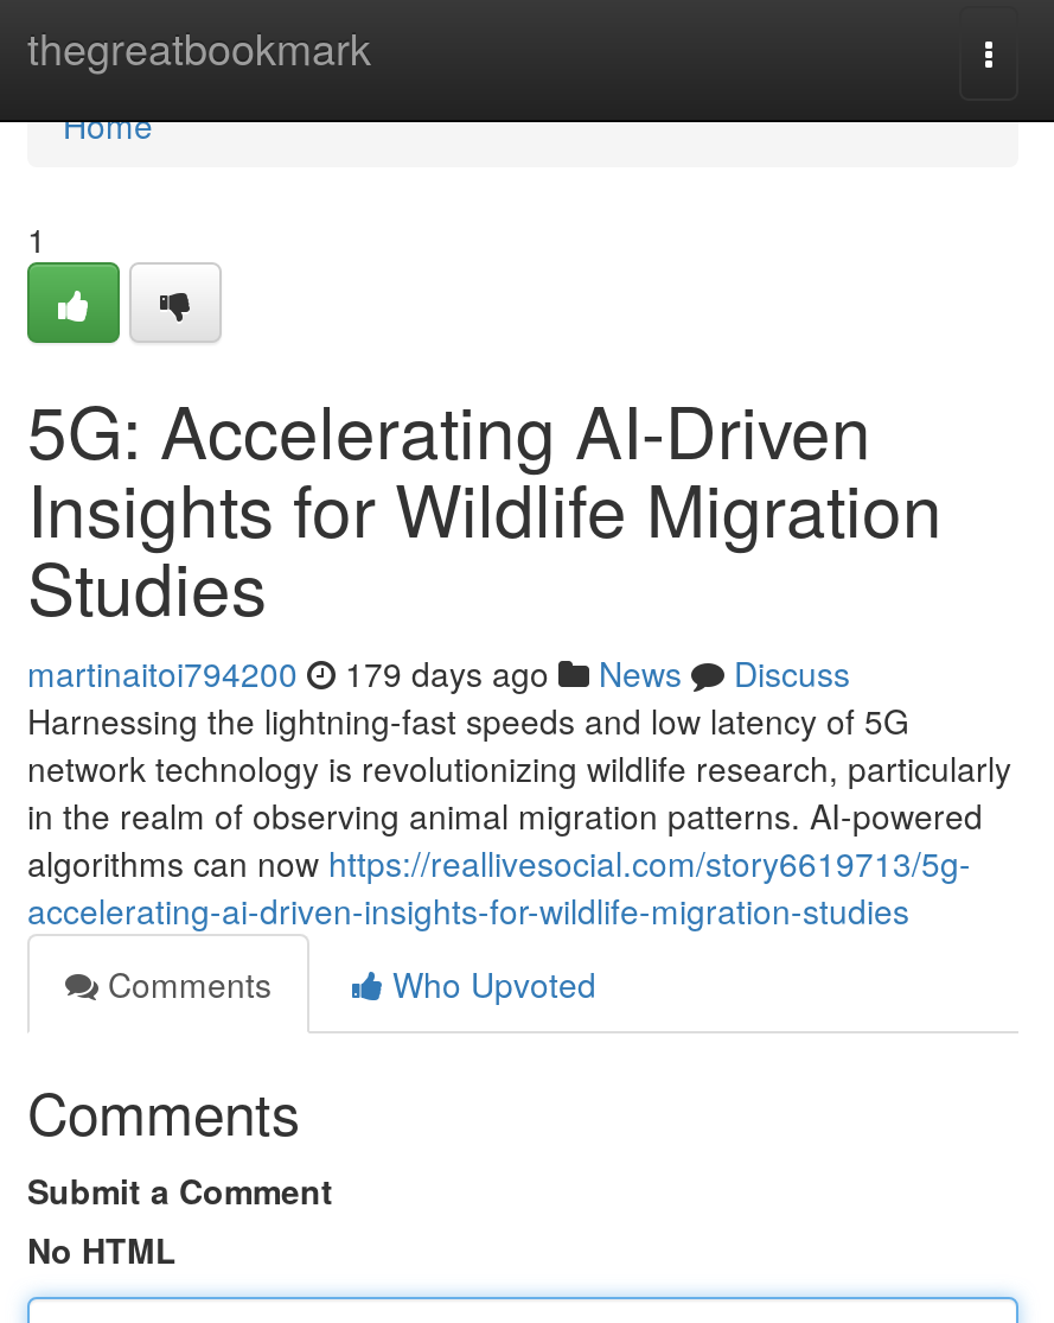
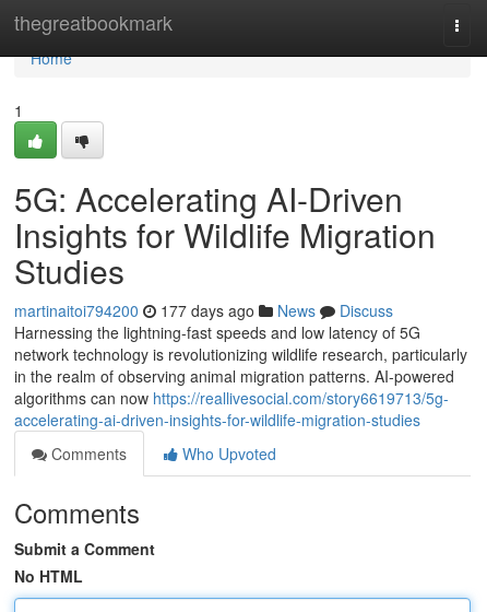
- martinaitoi794200 179 days ago News Discuss
+ martinaitoi794200 177 days ago News Discuss
